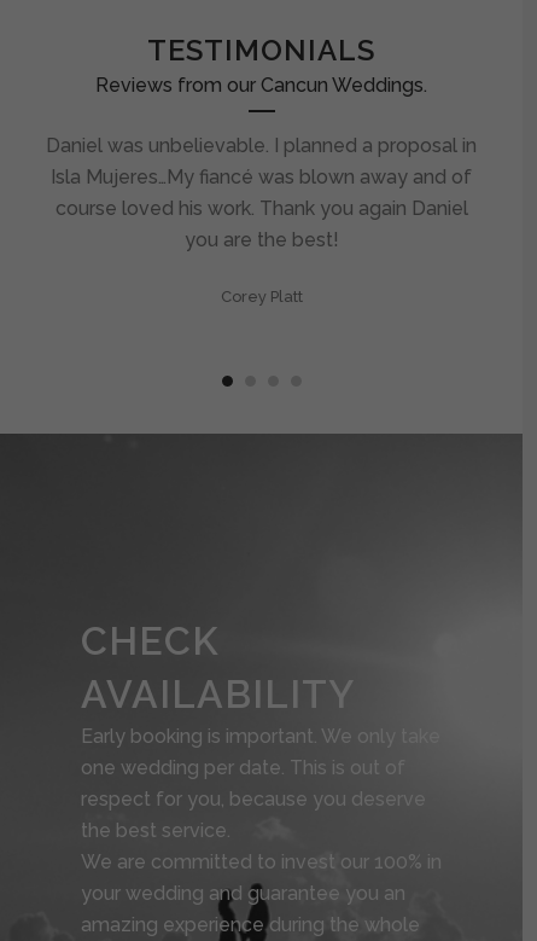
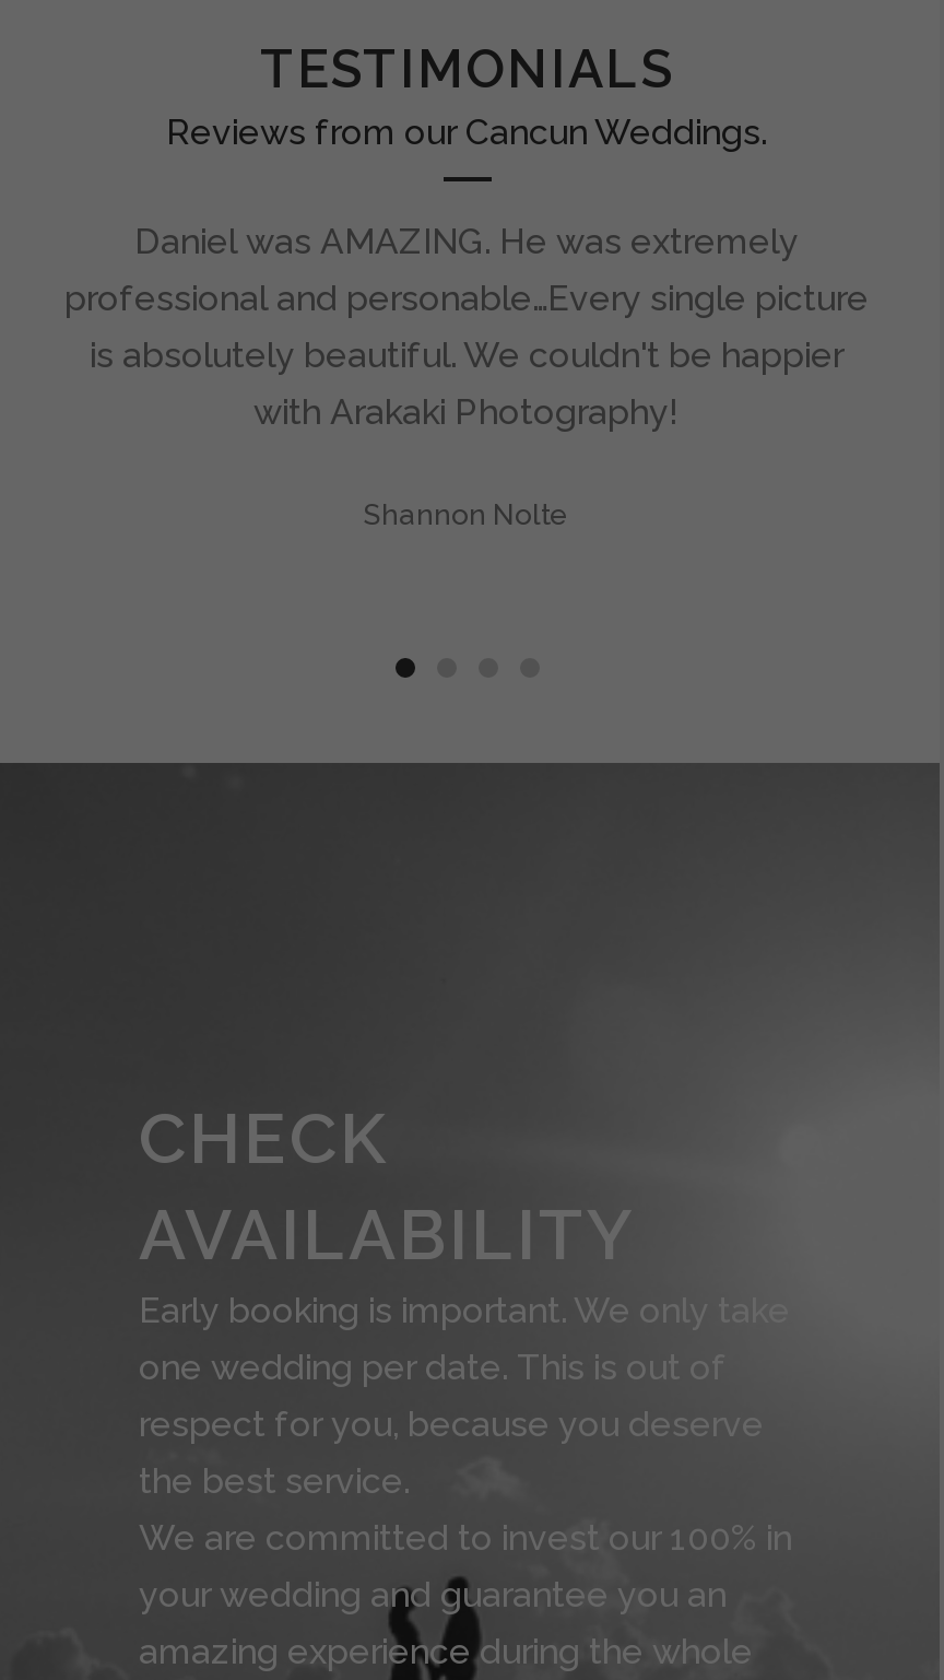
- Daniel was unbelievable. I planned a proposal in
- Isla Mujeres…My fiancé was blown away and of
- course loved his work. Thank you again Daniel
- you are the best!
+ Daniel was AMAZING. He was extremely
+ professional and personable…Every single picture
+ is absolutely beautiful. We couldn't be happier
+ with Arakaki Photography!

- Corey Platt
+ Shannon Nolte
